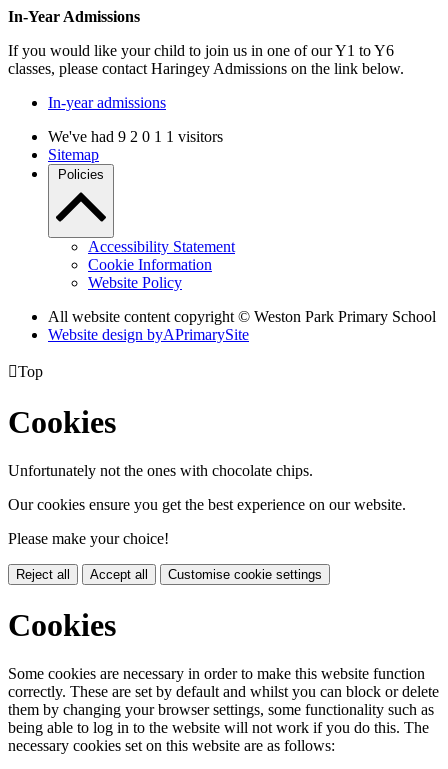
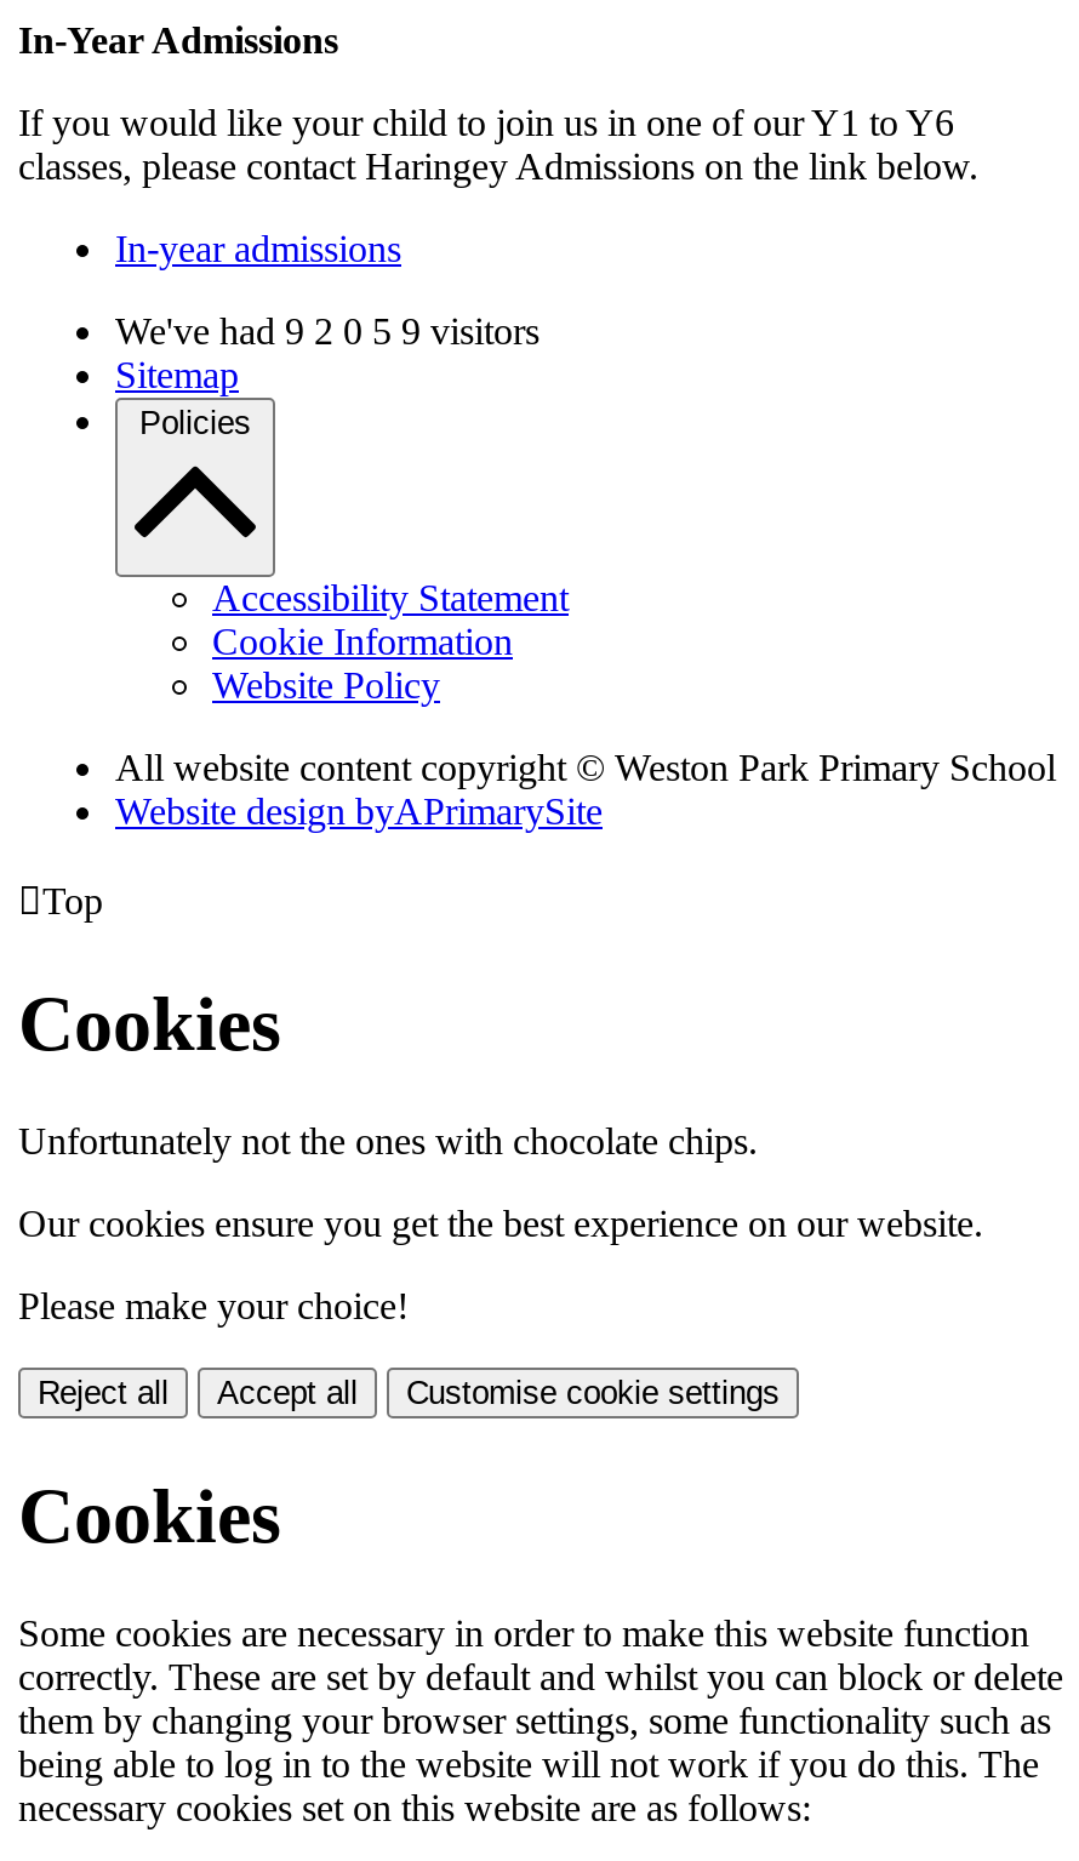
- We've had 9 2 0 1 1 visitors
+ We've had 9 2 0 5 9 visitors
